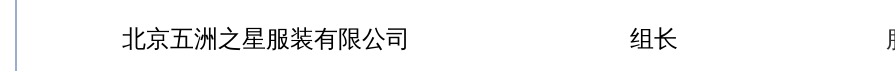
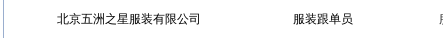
- 组长
+ 服装跟单员
